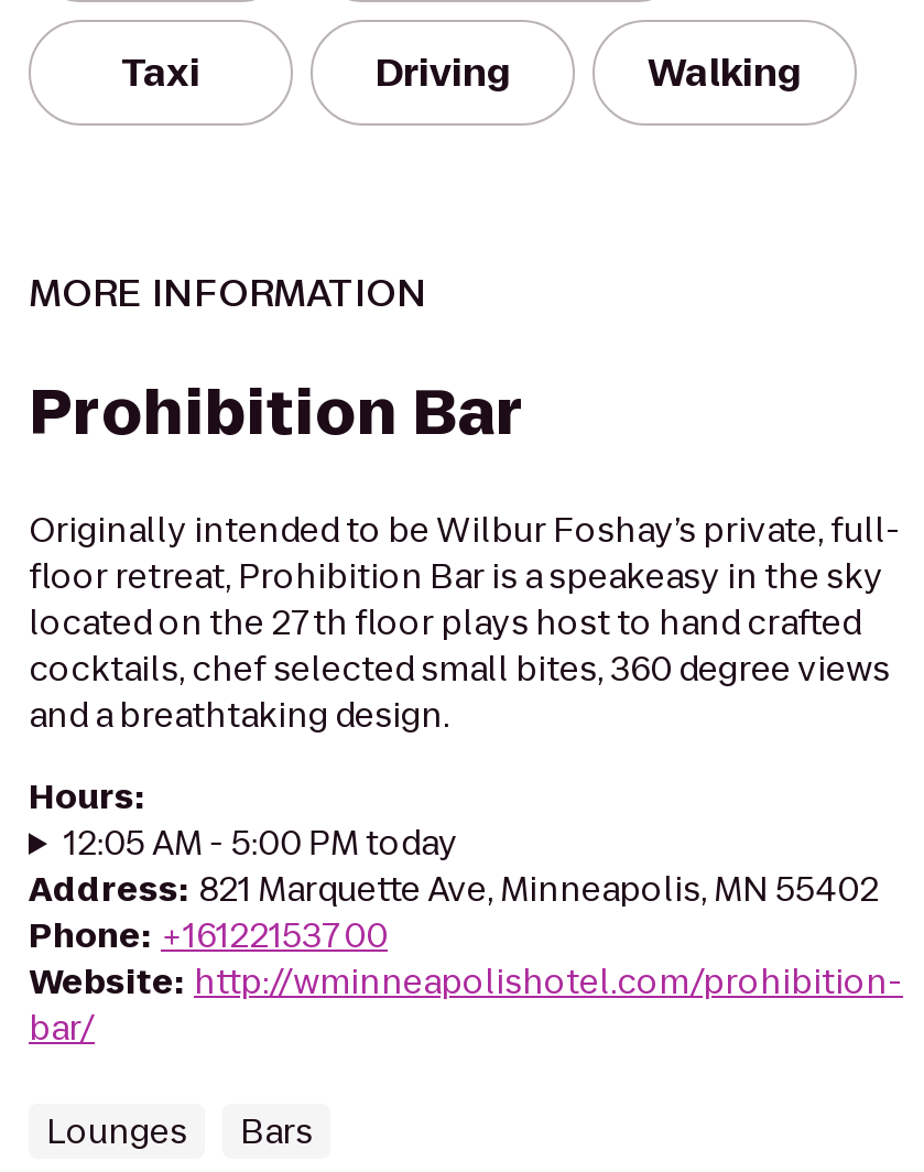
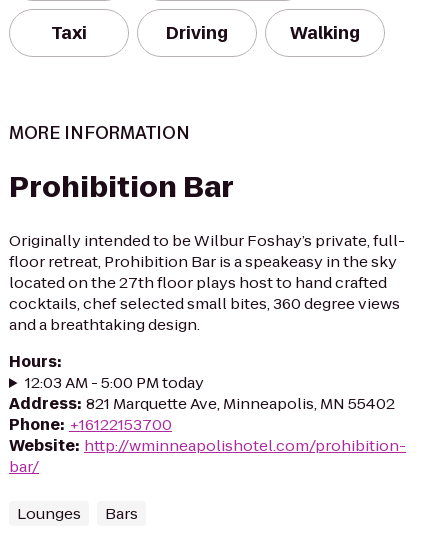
- 12:05 AM - 5:00 PM today
+ 12:03 AM - 5:00 PM today
